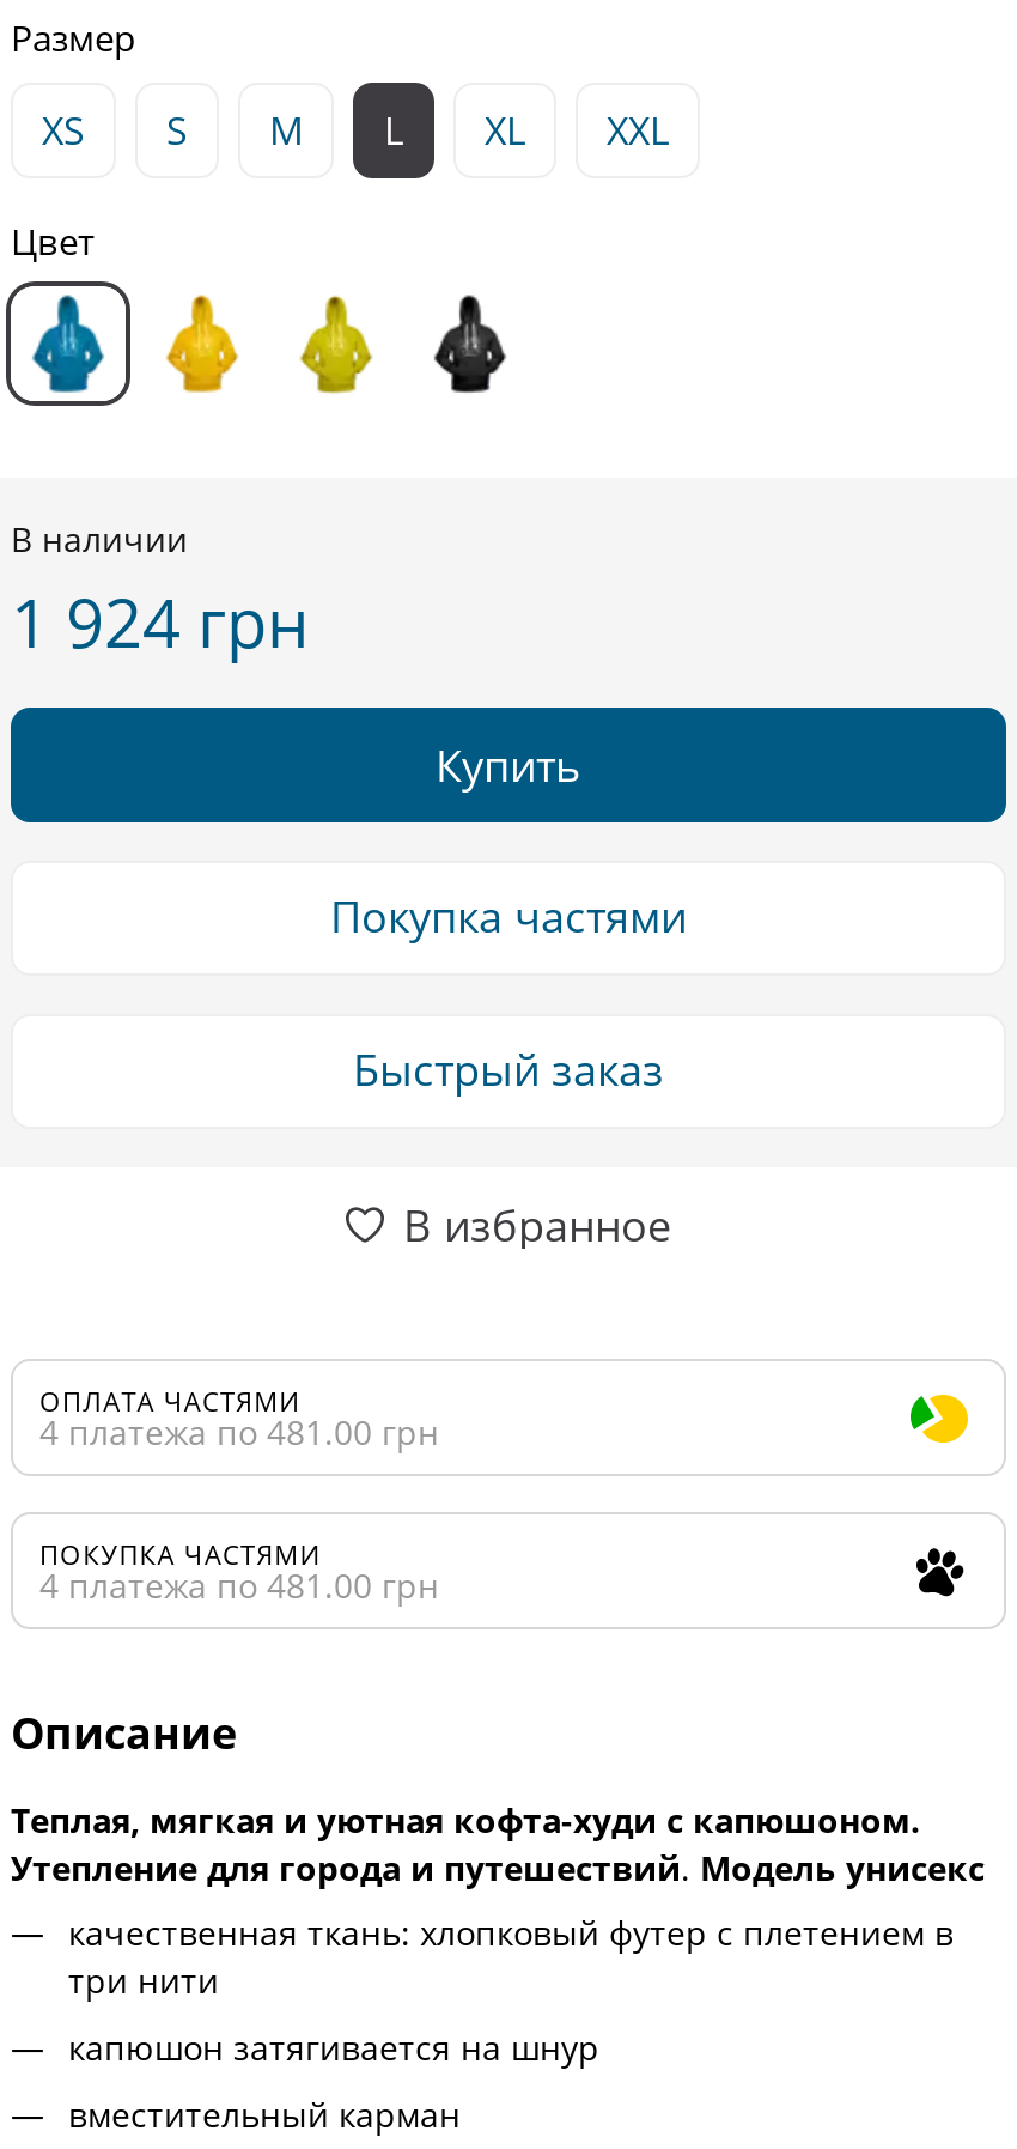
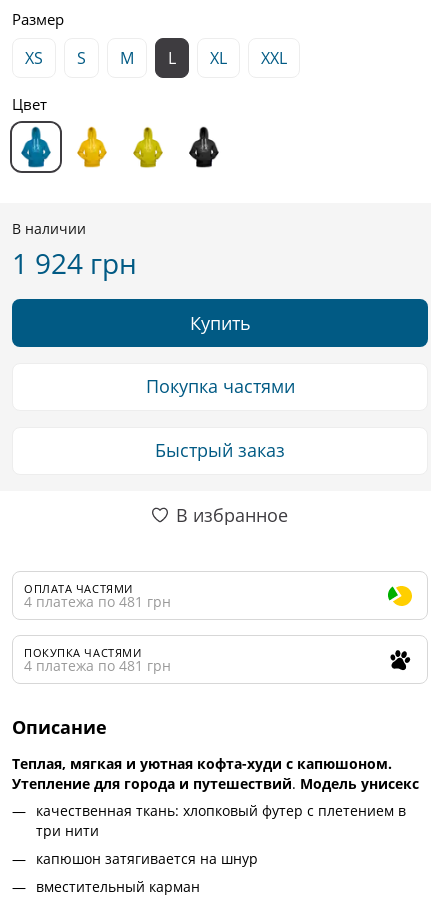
- 4 платежа по 481.00 грн
+ 4 платежа по 481 грн

- 4 платежа по 481.00 грн
+ 4 платежа по 481 грн
